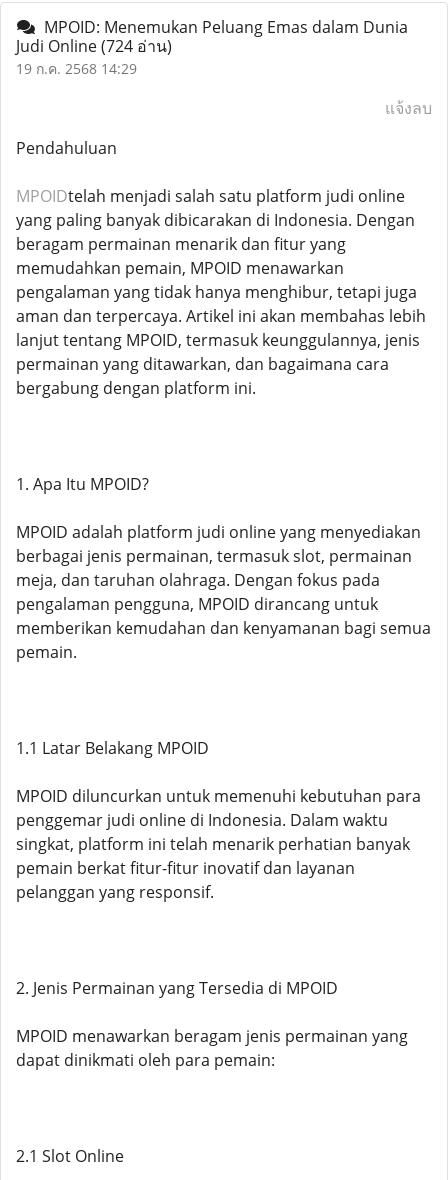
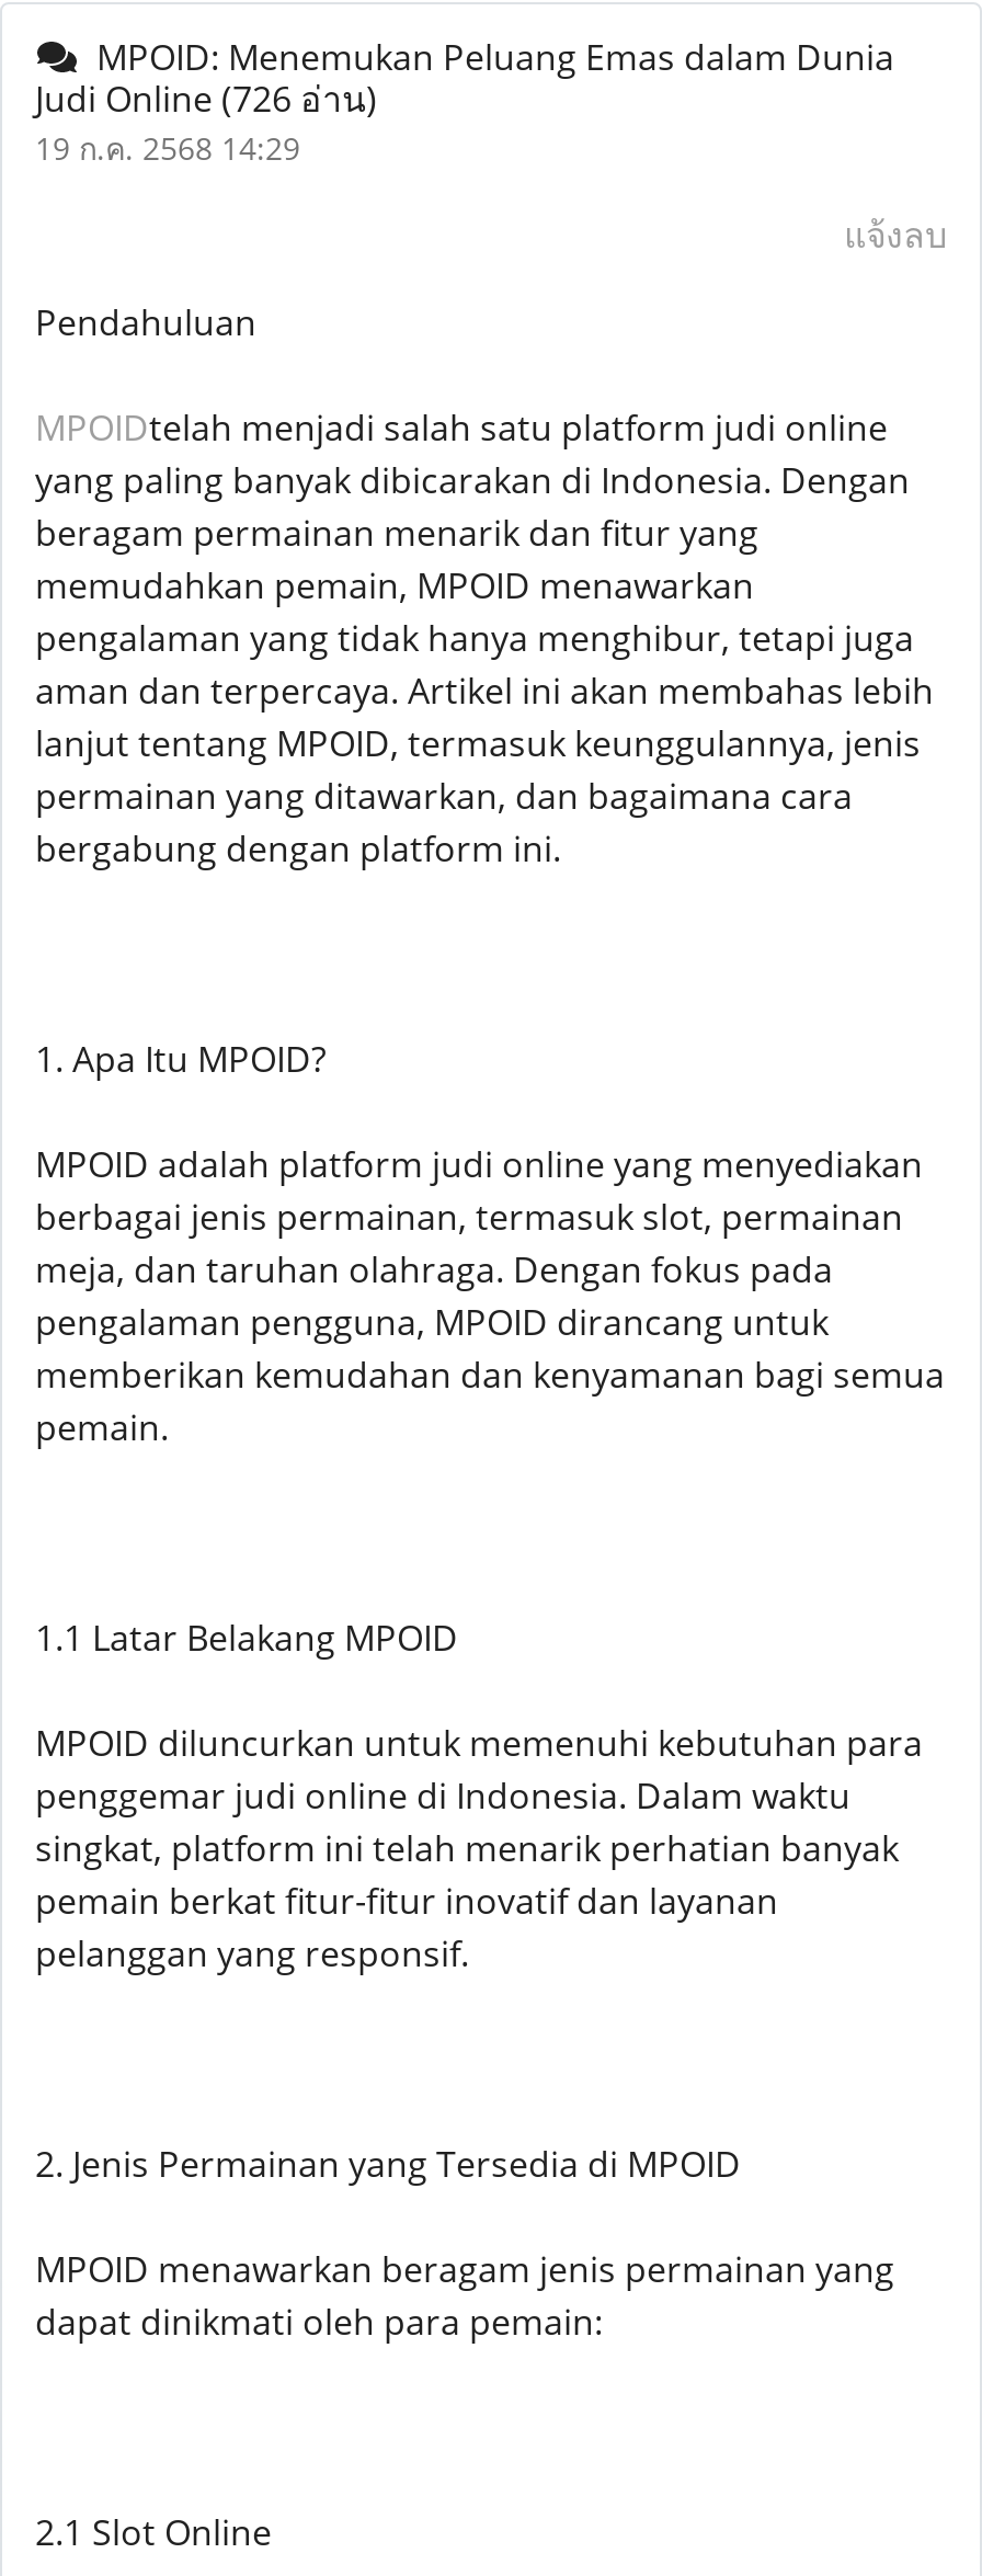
- Judi Online (724 อ่าน)
+ Judi Online (726 อ่าน)
